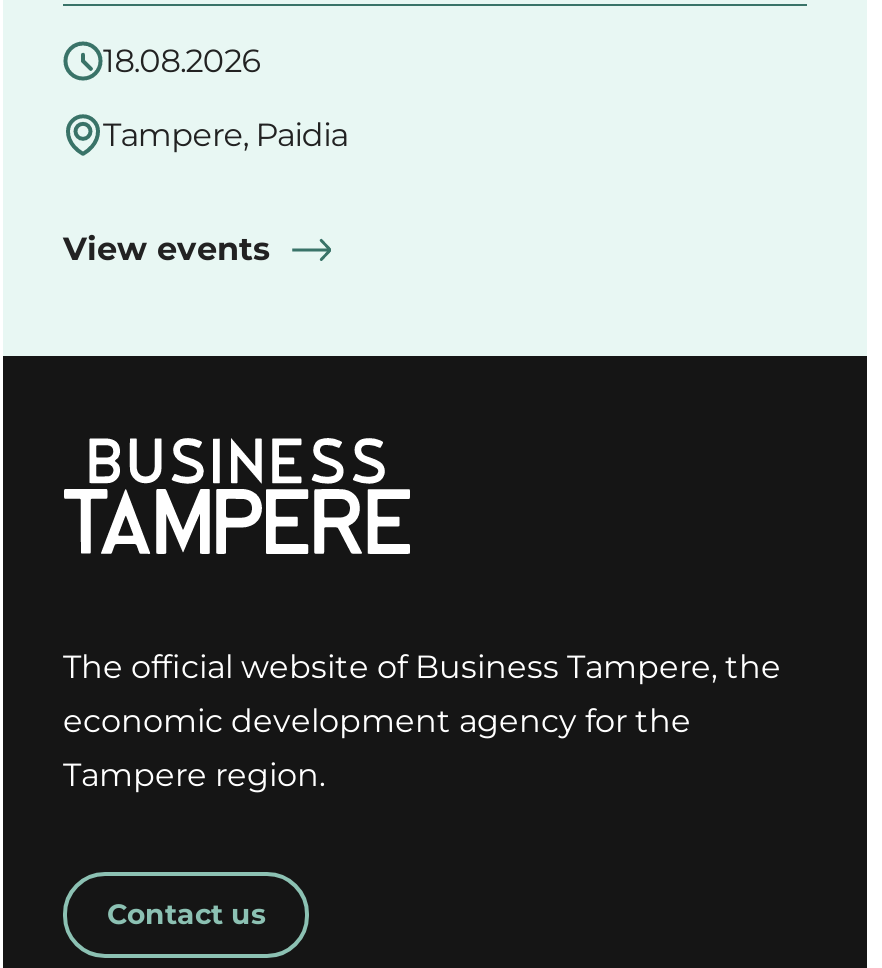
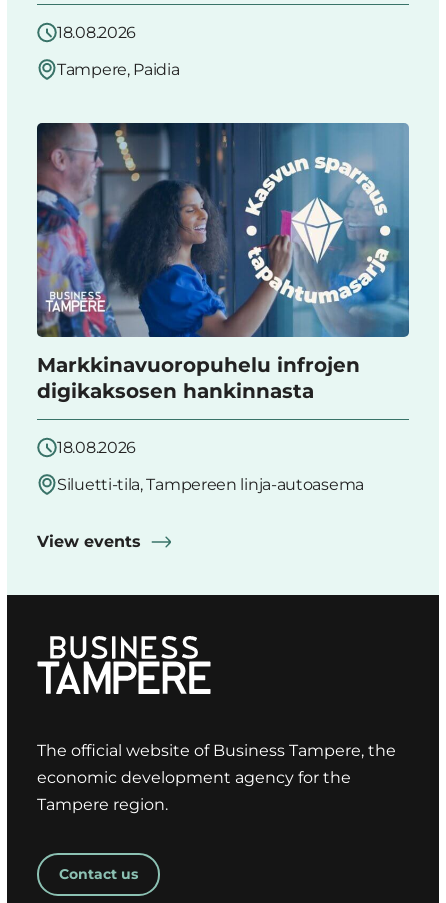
+ [image]
+ Markkinavuoropuhelu infrojen
+ digikaksosen hankinnasta
+ 18.08.2026
+ Siluetti-tila, Tampereen linja-autoasema
